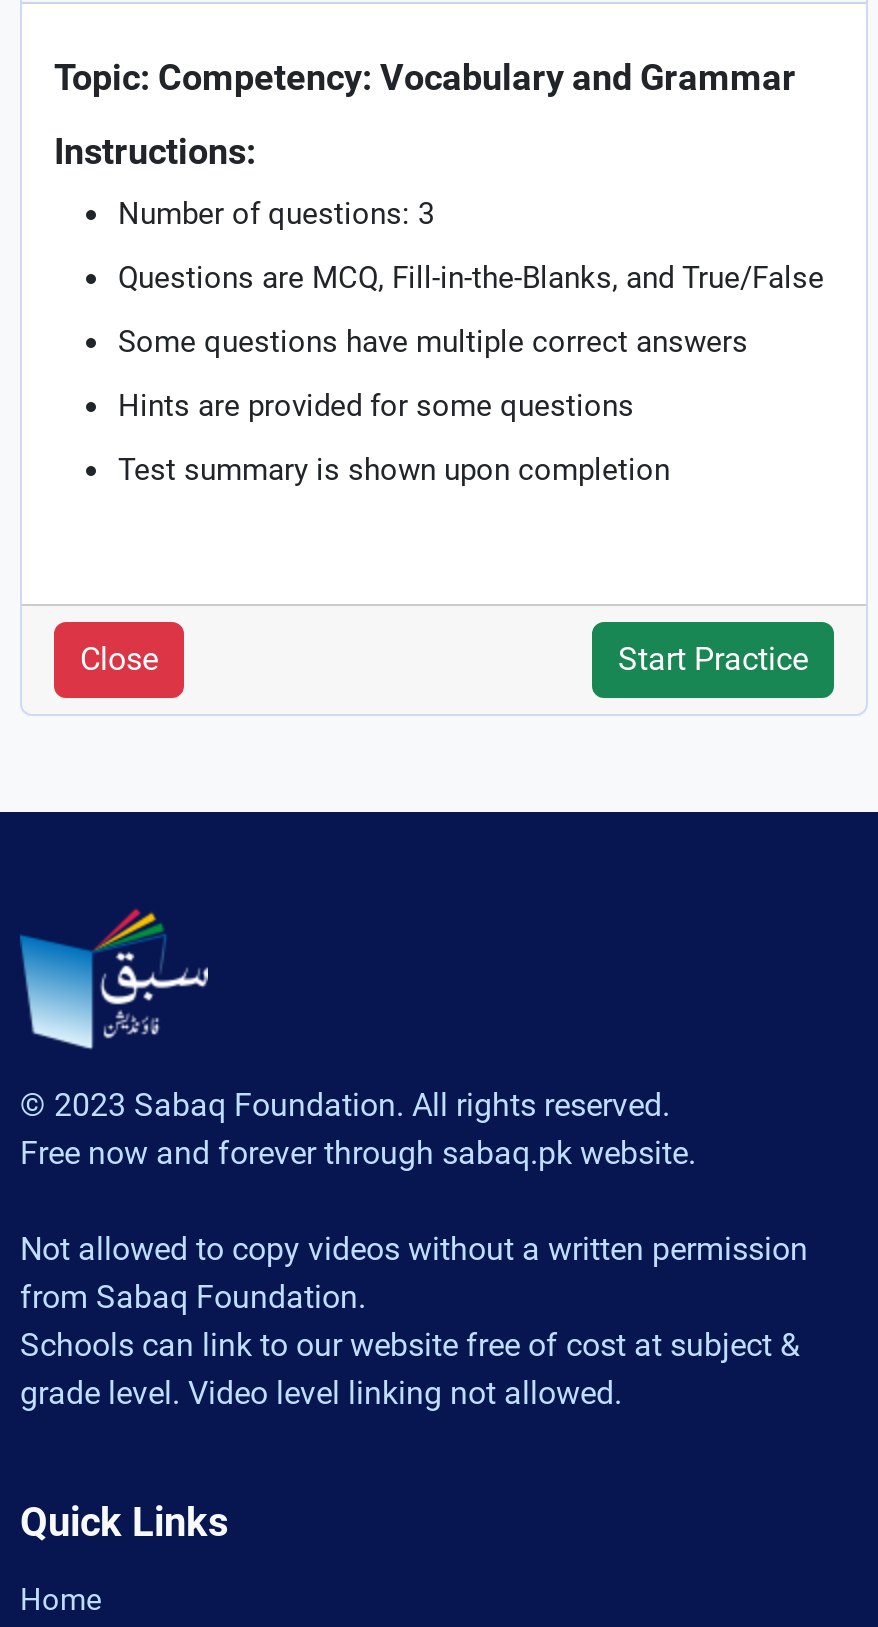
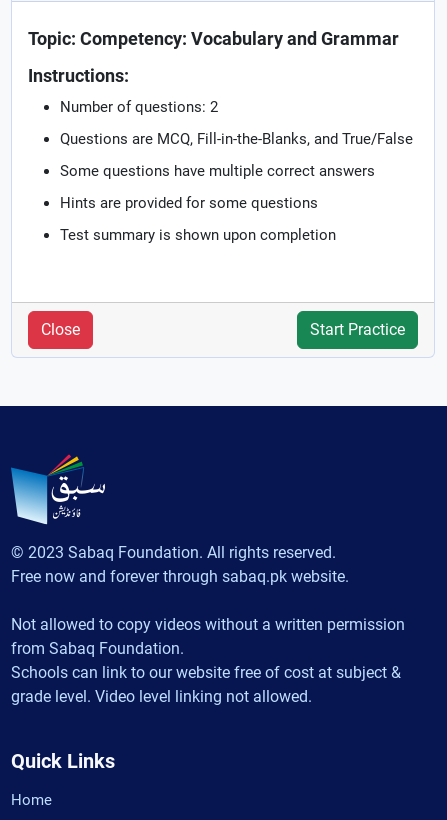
- Number of questions: 3
+ Number of questions: 2
